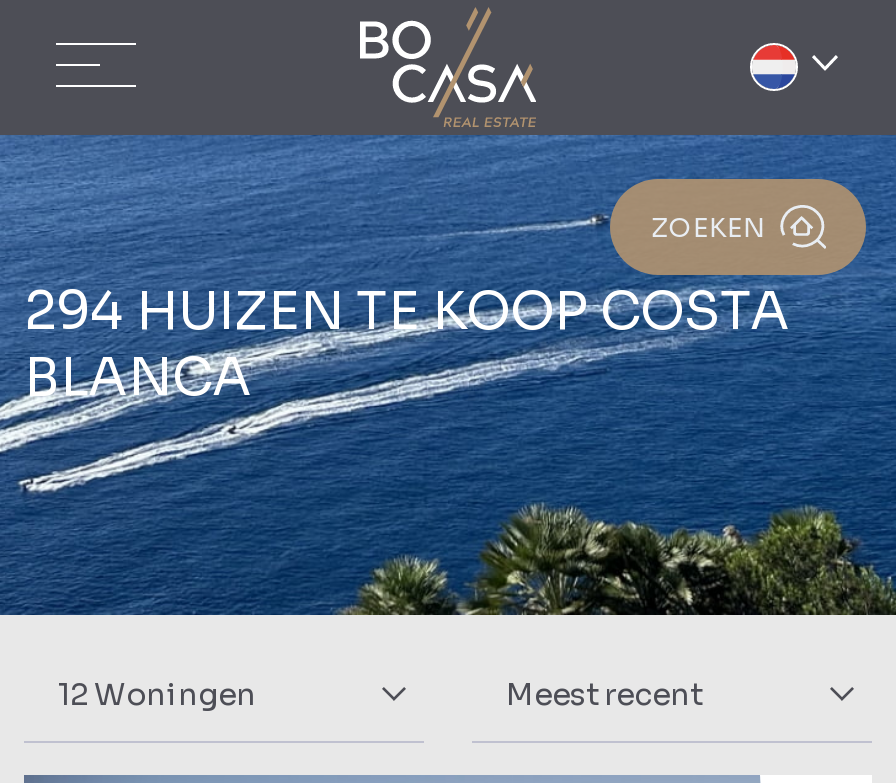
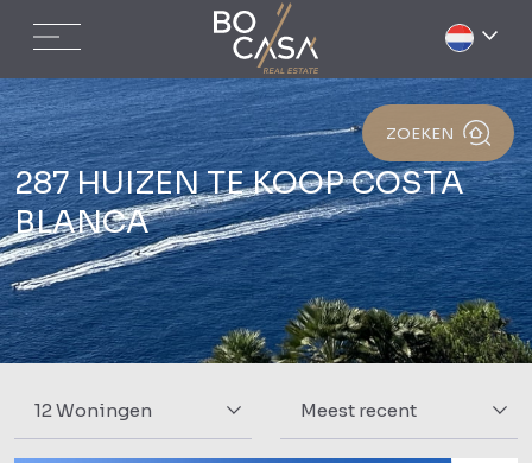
- 294 HUIZEN TE KOOP COSTA
+ 287 HUIZEN TE KOOP COSTA
